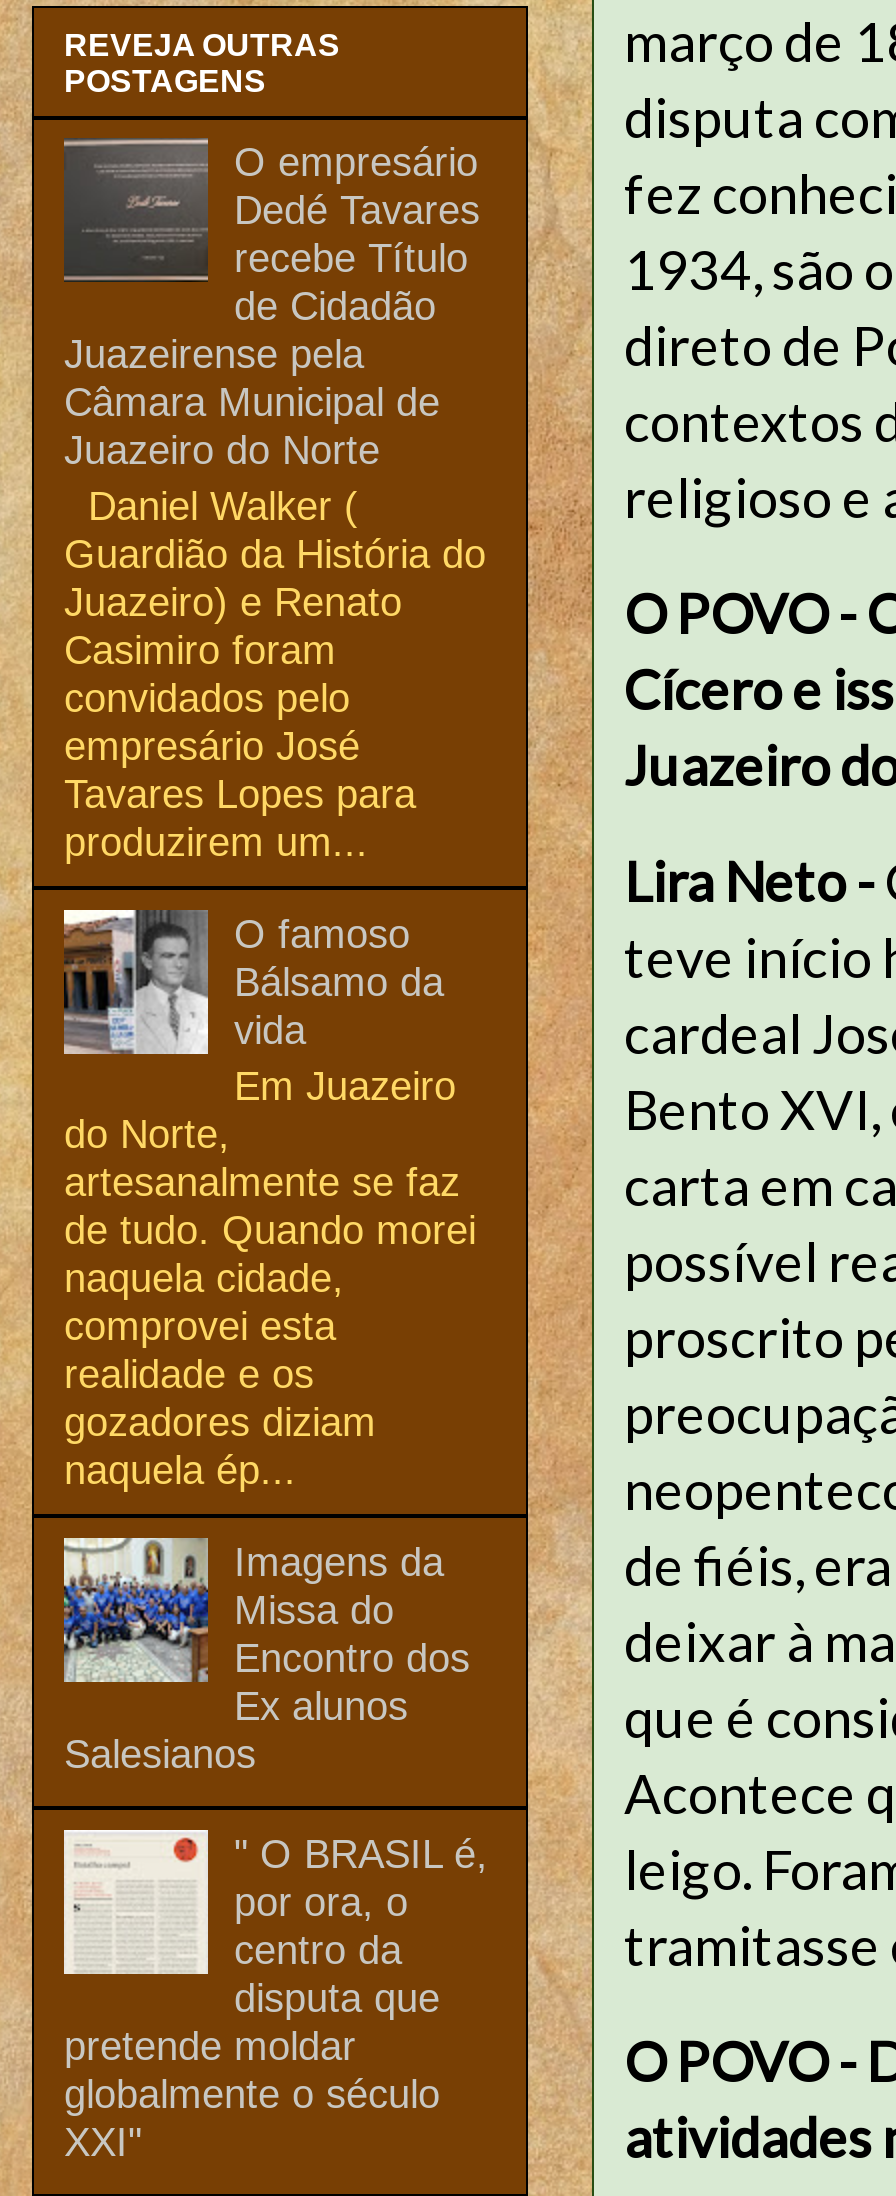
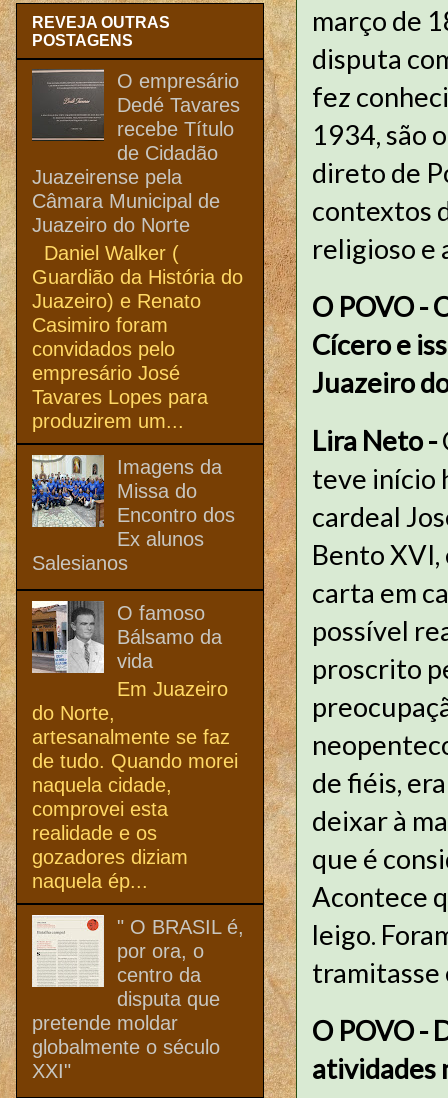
moved down: [image] | O famoso | Bálsamo da | ... | gozadores diziam | naquela ép...

moved up: [image] | Imagens da | Missa do | Encontro dos | Ex alunos | Salesianos
